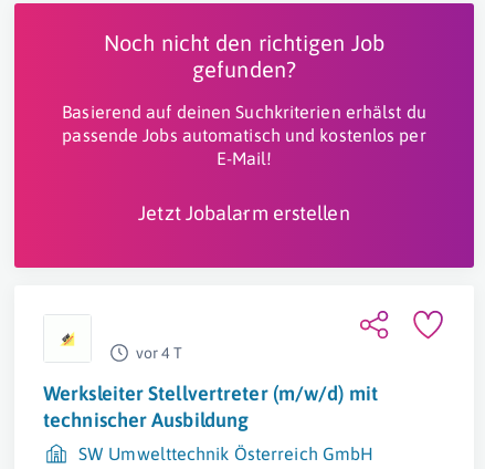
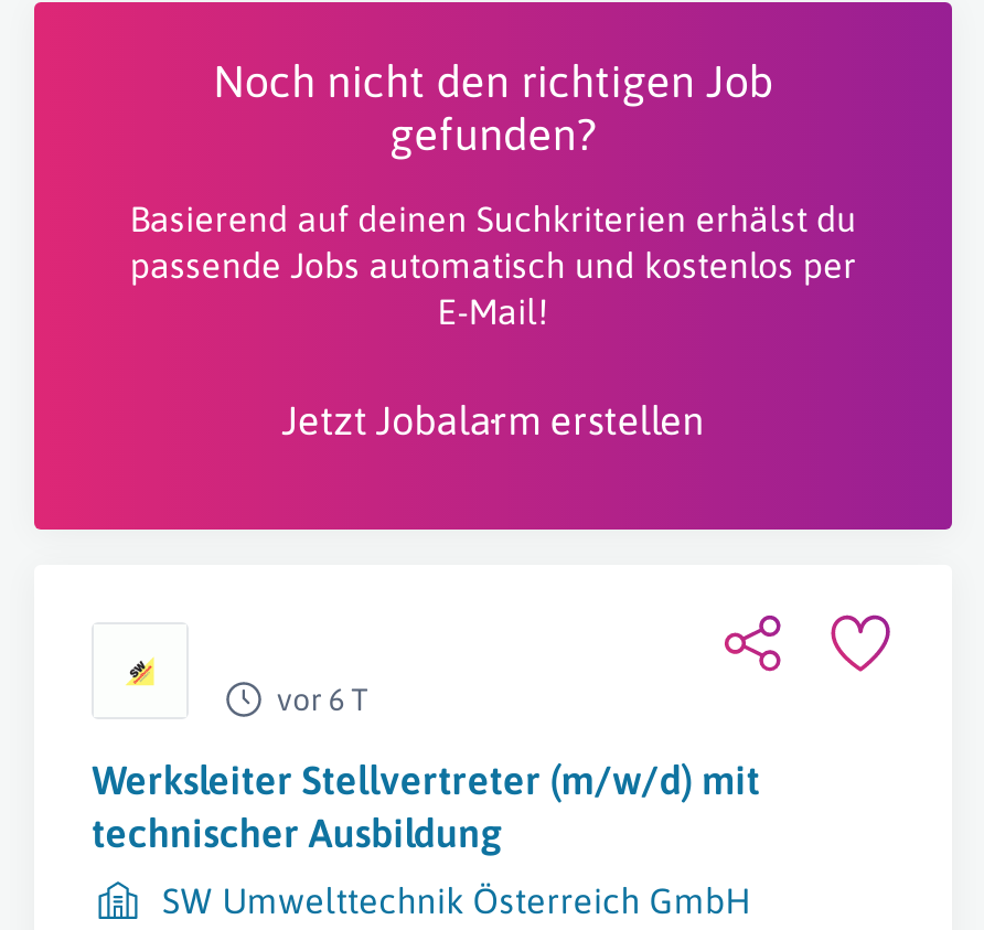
- vor 4 T
+ vor 6 T
